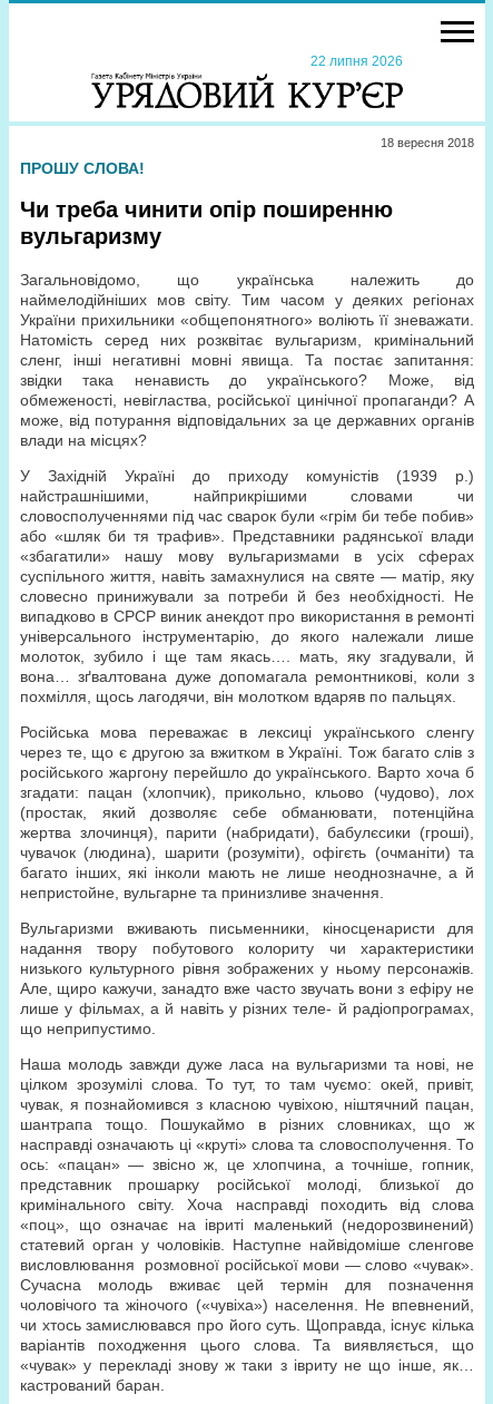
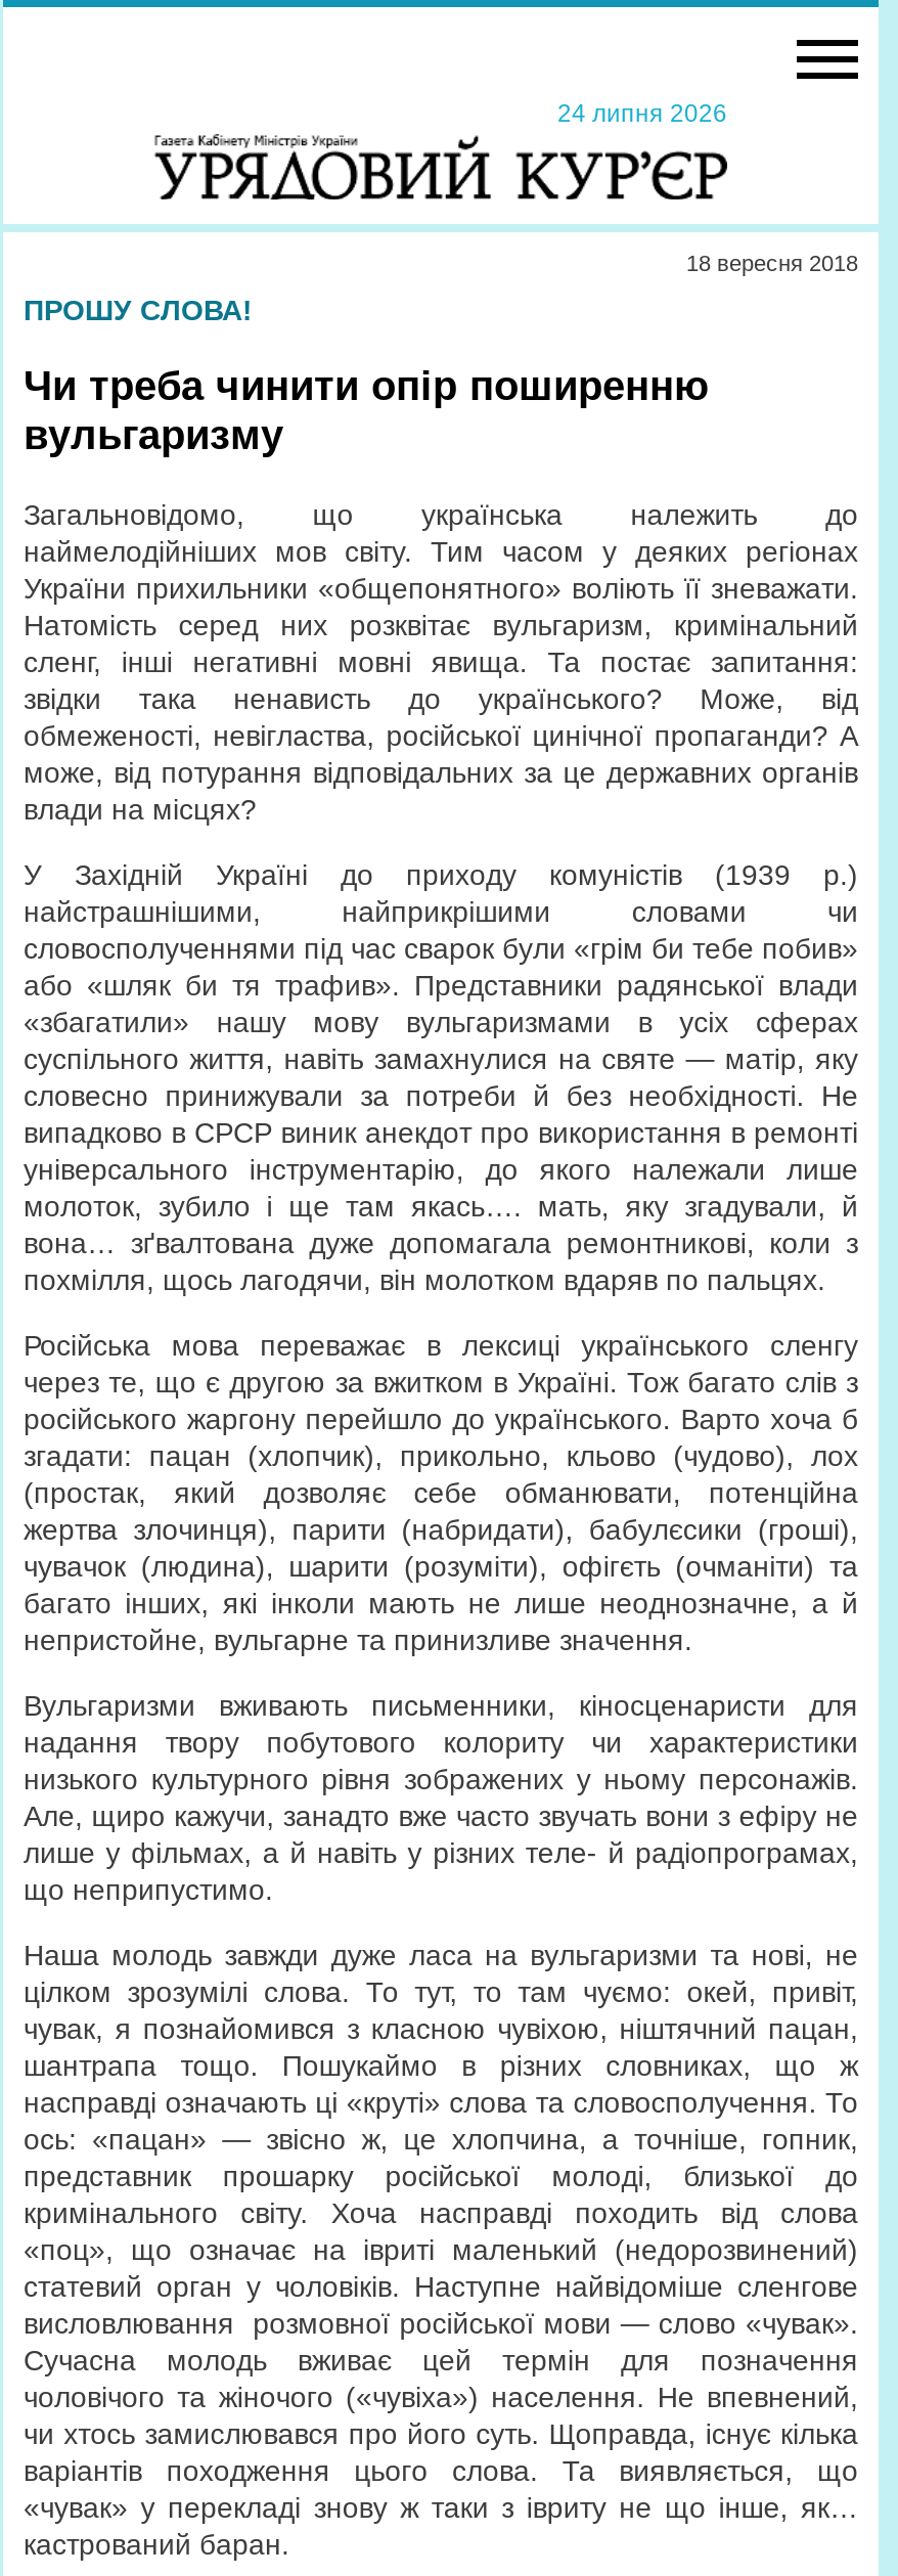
- 22 липня 2026
+ 24 липня 2026
